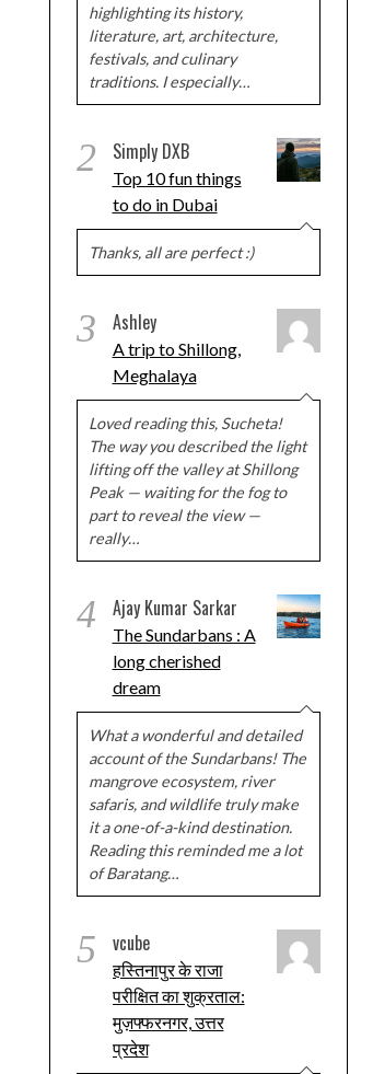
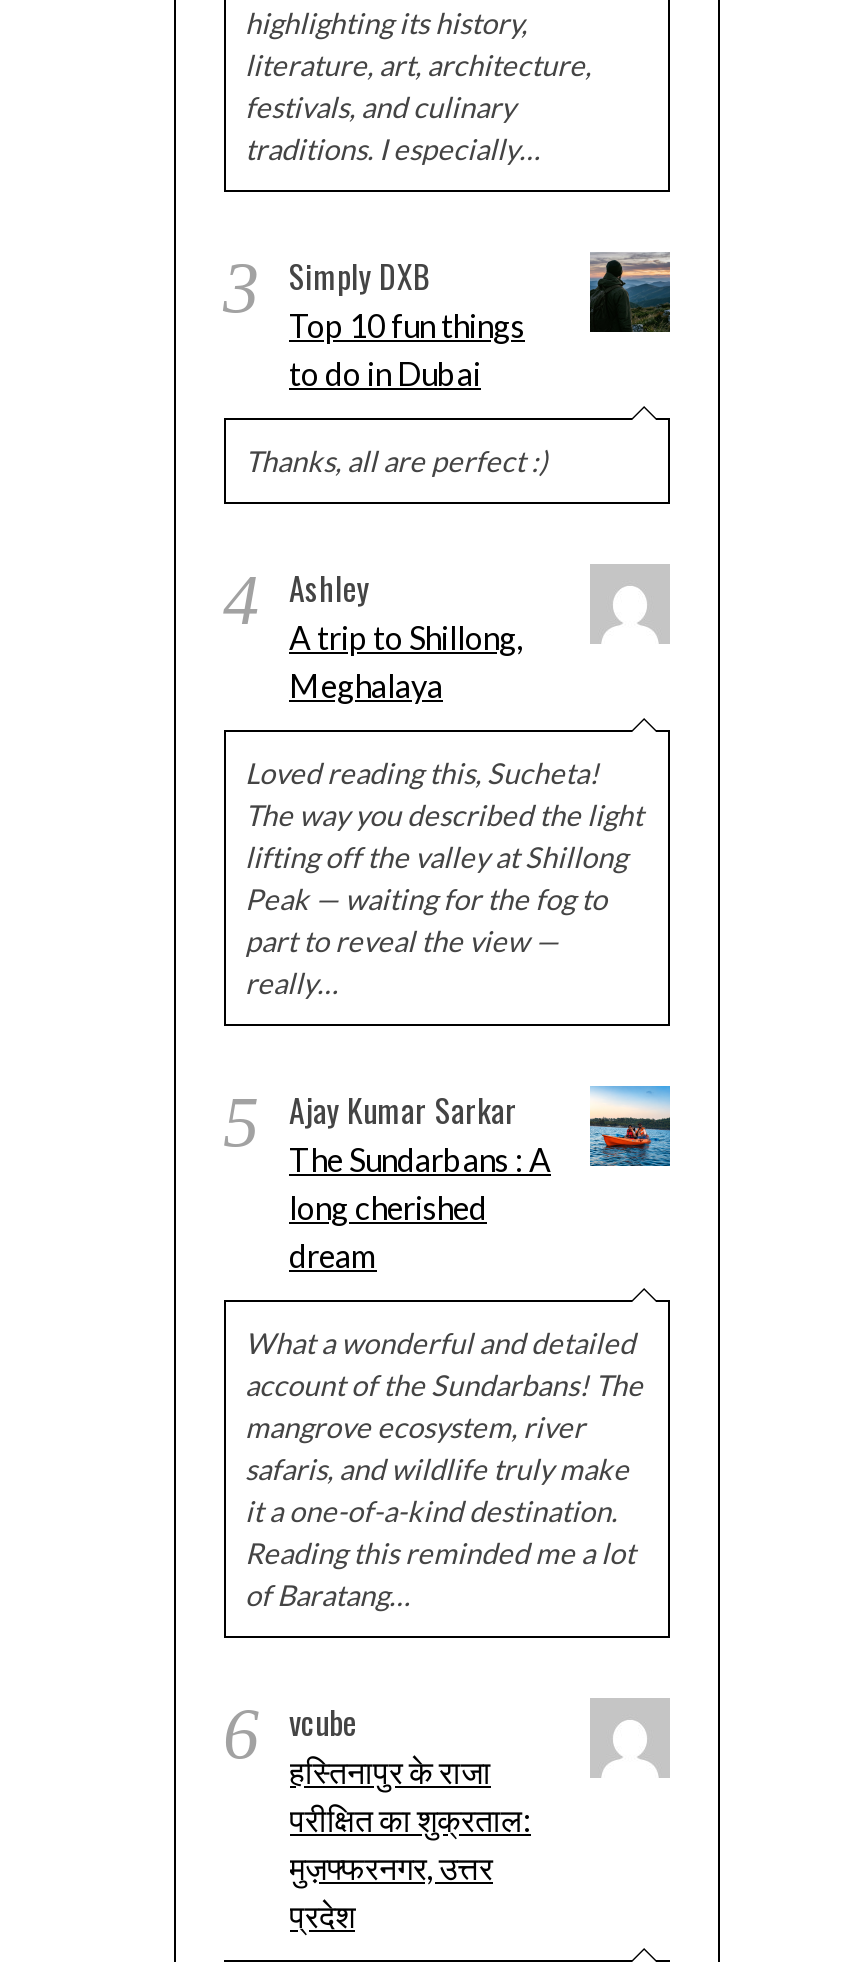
- 2 Simply DXB Top 10 fun things
+ 3 Simply DXB Top 10 fun things

- 3 Ashley A trip to Shillong,
+ 4 Ashley A trip to Shillong,

- 4 Ajay Kumar Sarkar The Sundarbans : A
+ 5 Ajay Kumar Sarkar The Sundarbans : A

- 5 vcube हस्तिनापुर के राजा
+ 6 vcube हस्तिनापुर के राजा
